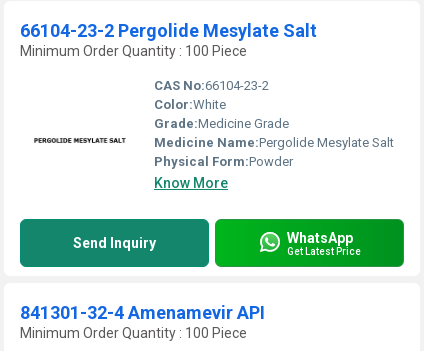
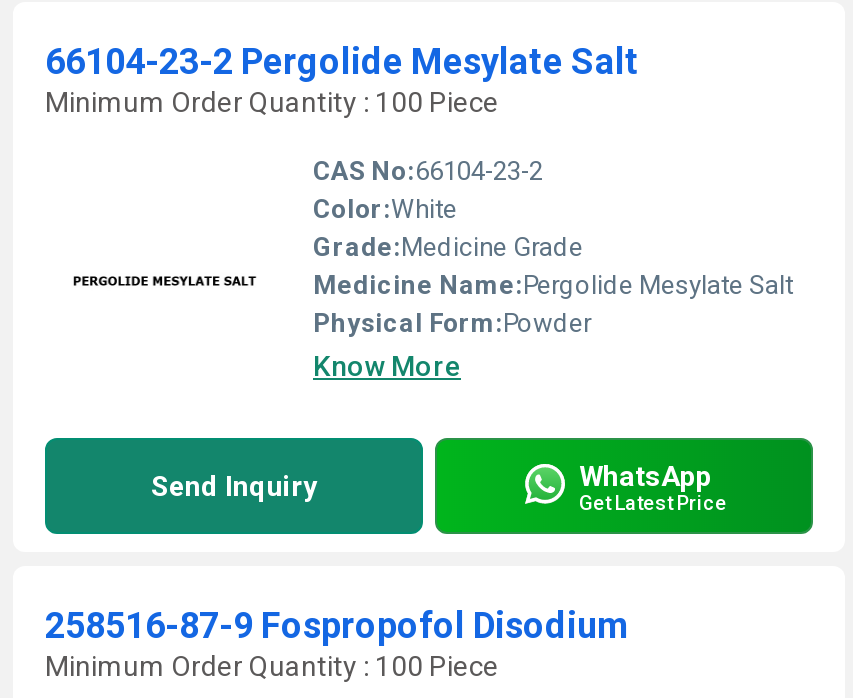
- 841301-32-4 Amenamevir API
+ 258516-87-9 Fospropofol Disodium
